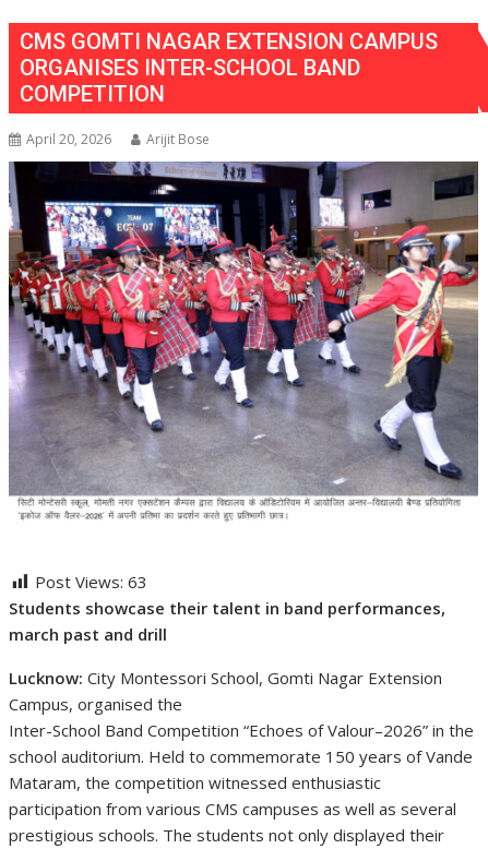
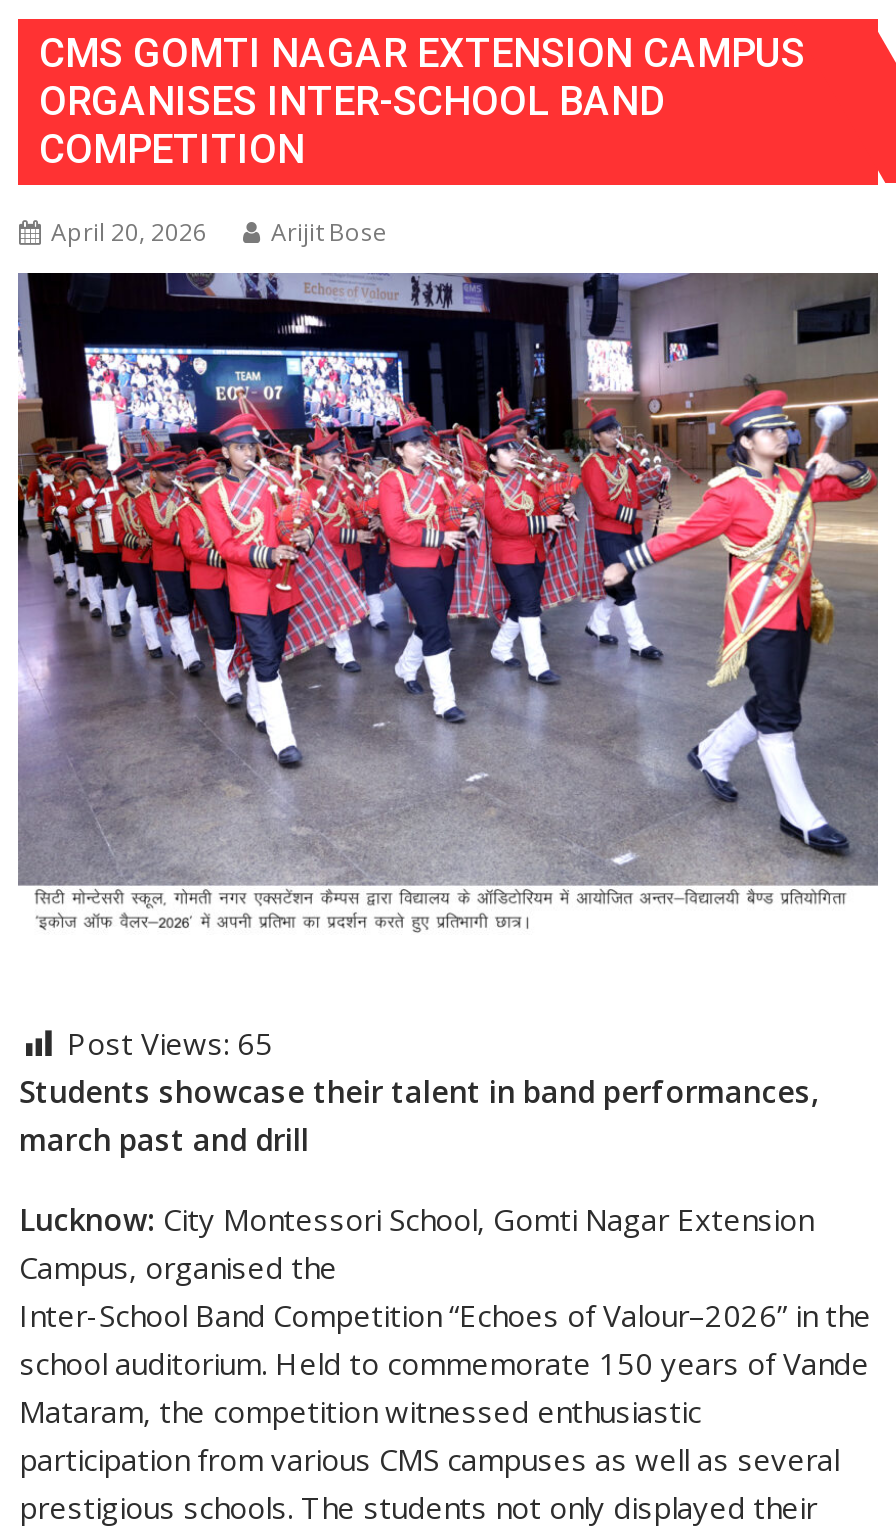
- Post Views: 63
+ Post Views: 65
